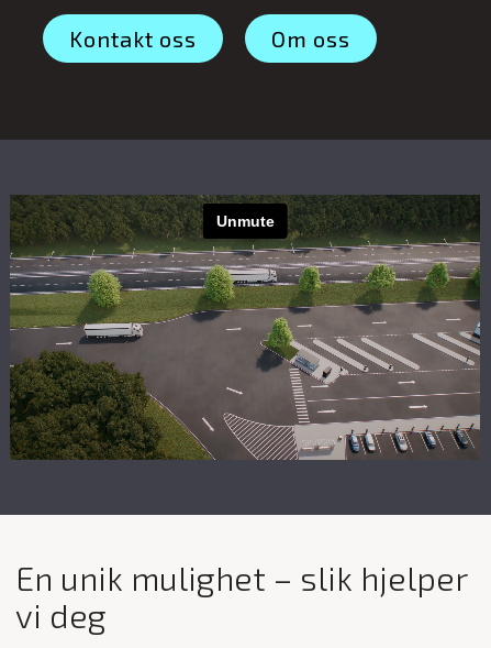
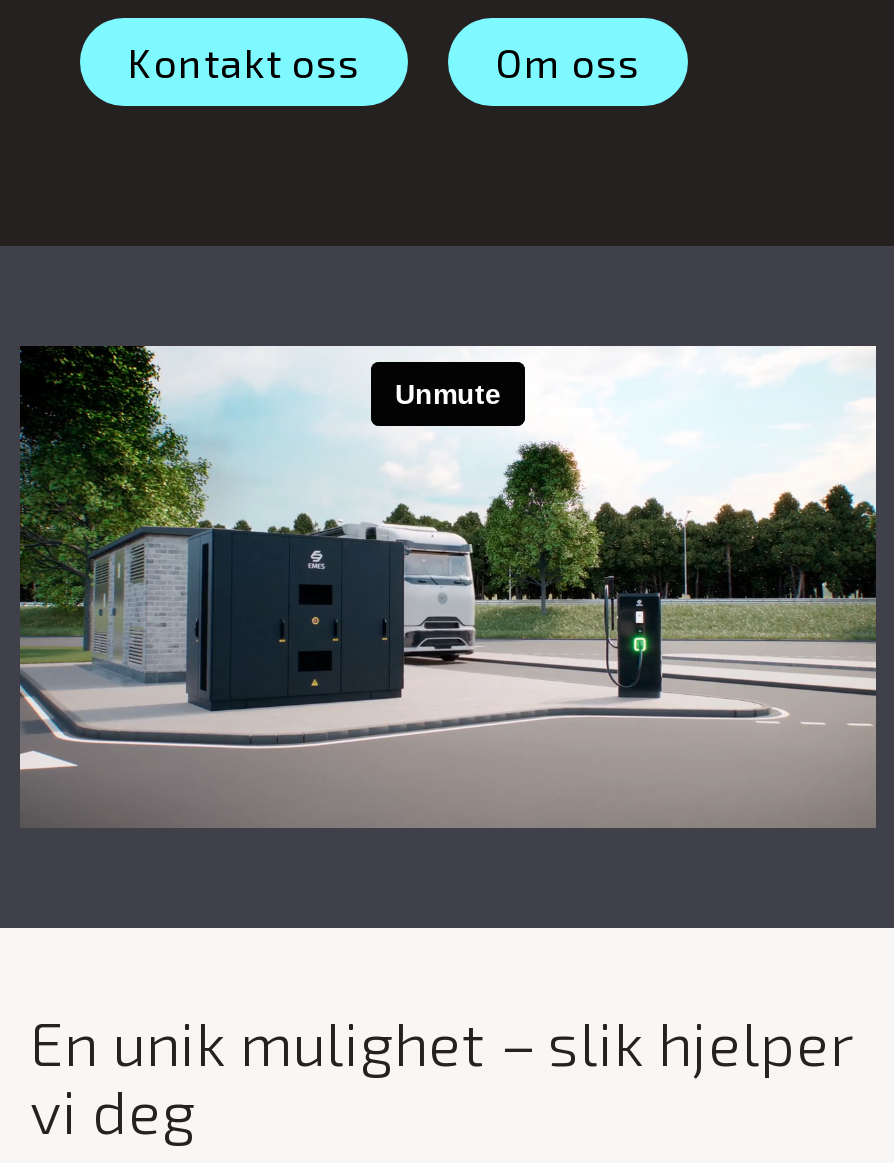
- [image]
+ [image]
